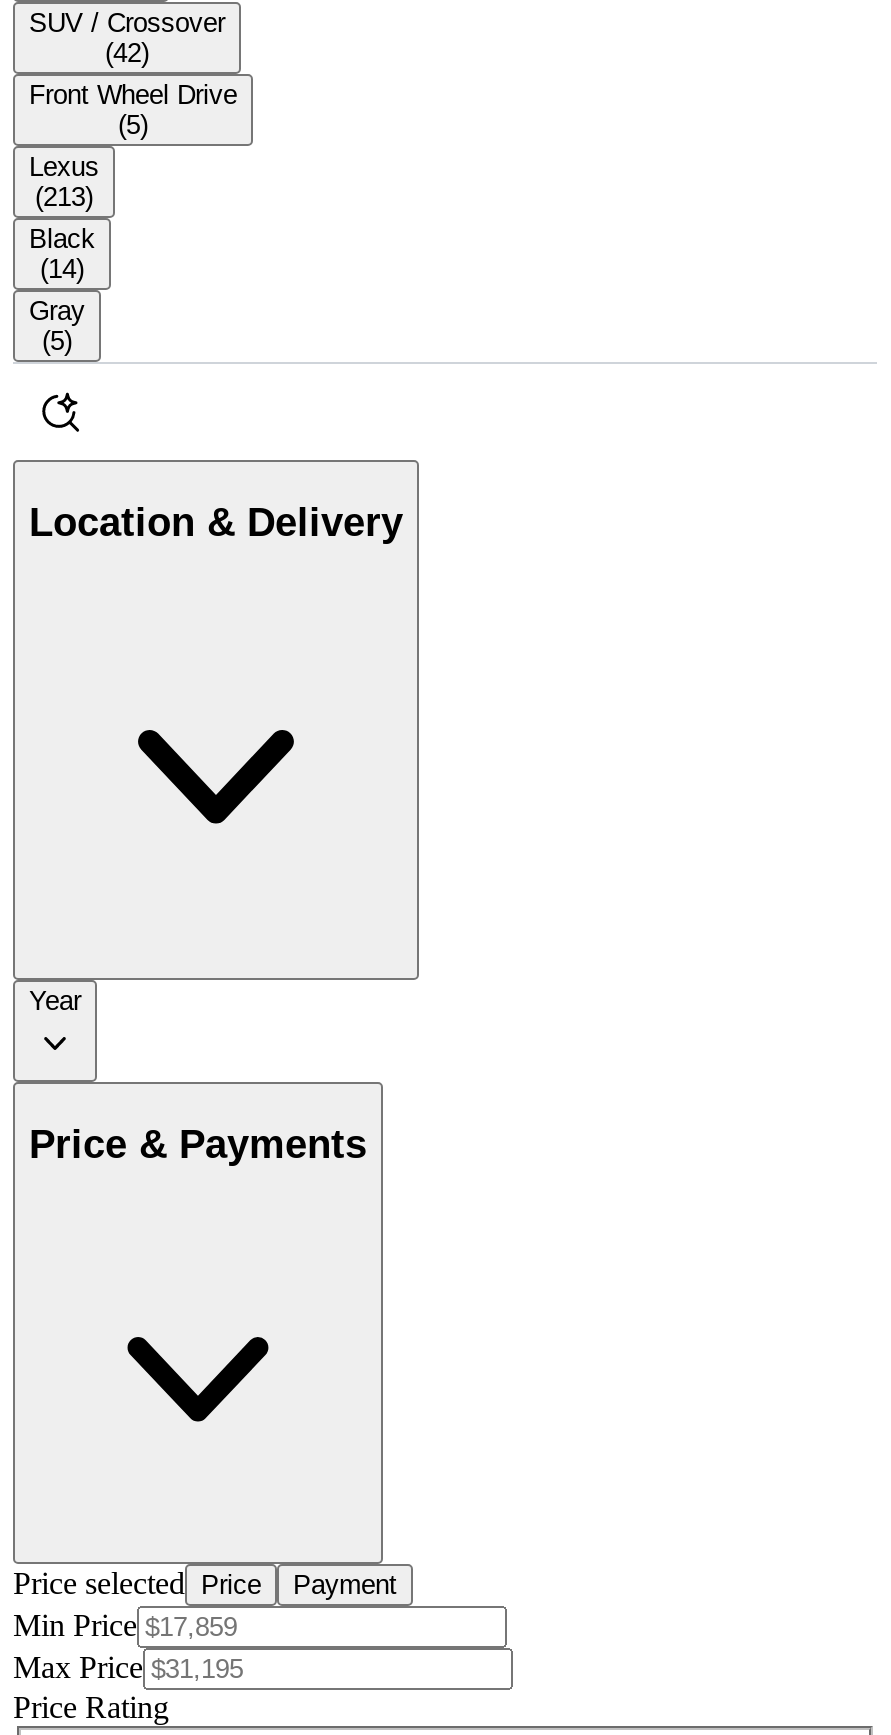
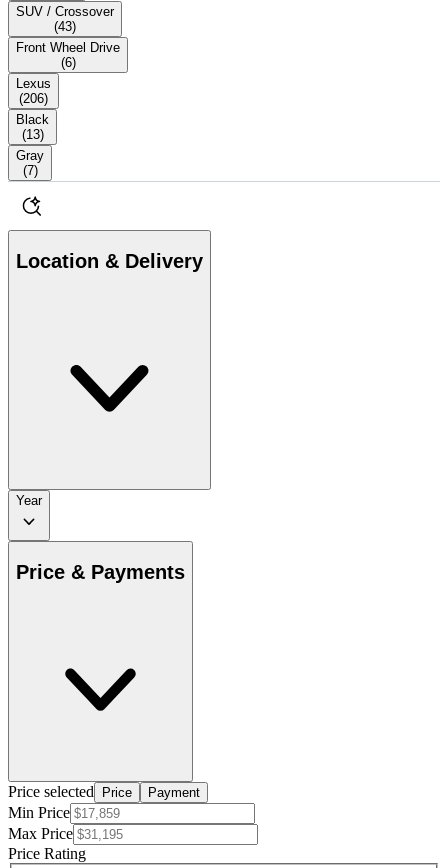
- (42)
+ (43)

- (5)
+ (6)

- (213)
+ (206)

- (14)
+ (13)

- (5)
+ (7)
